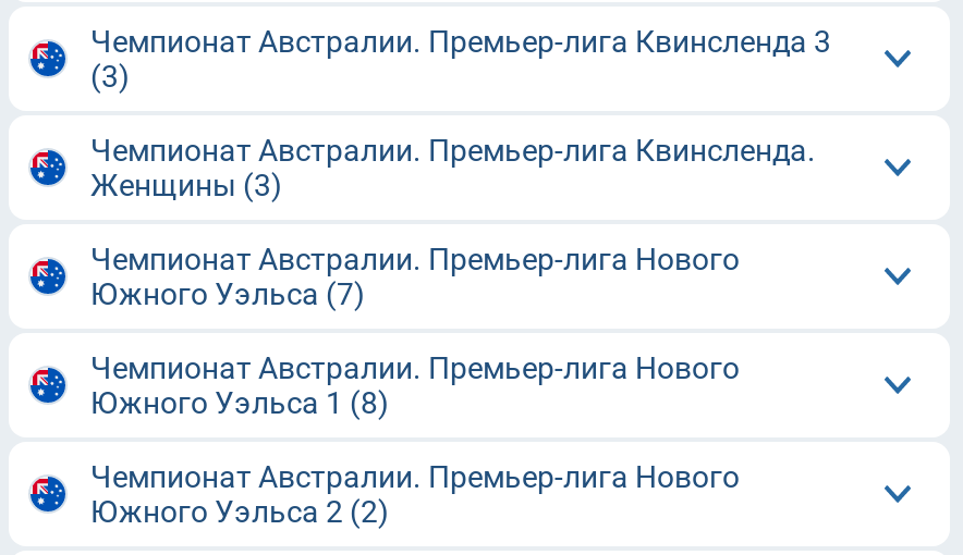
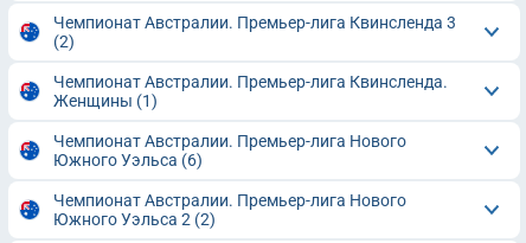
- (3)
+ (2)

- Женщины (3)
+ Женщины (1)

- Южного Уэльса (7)
- Чемпионат Австралии. Премьер-лига Нового
- Южного Уэльса 1 (8)
+ Южного Уэльса (6)
